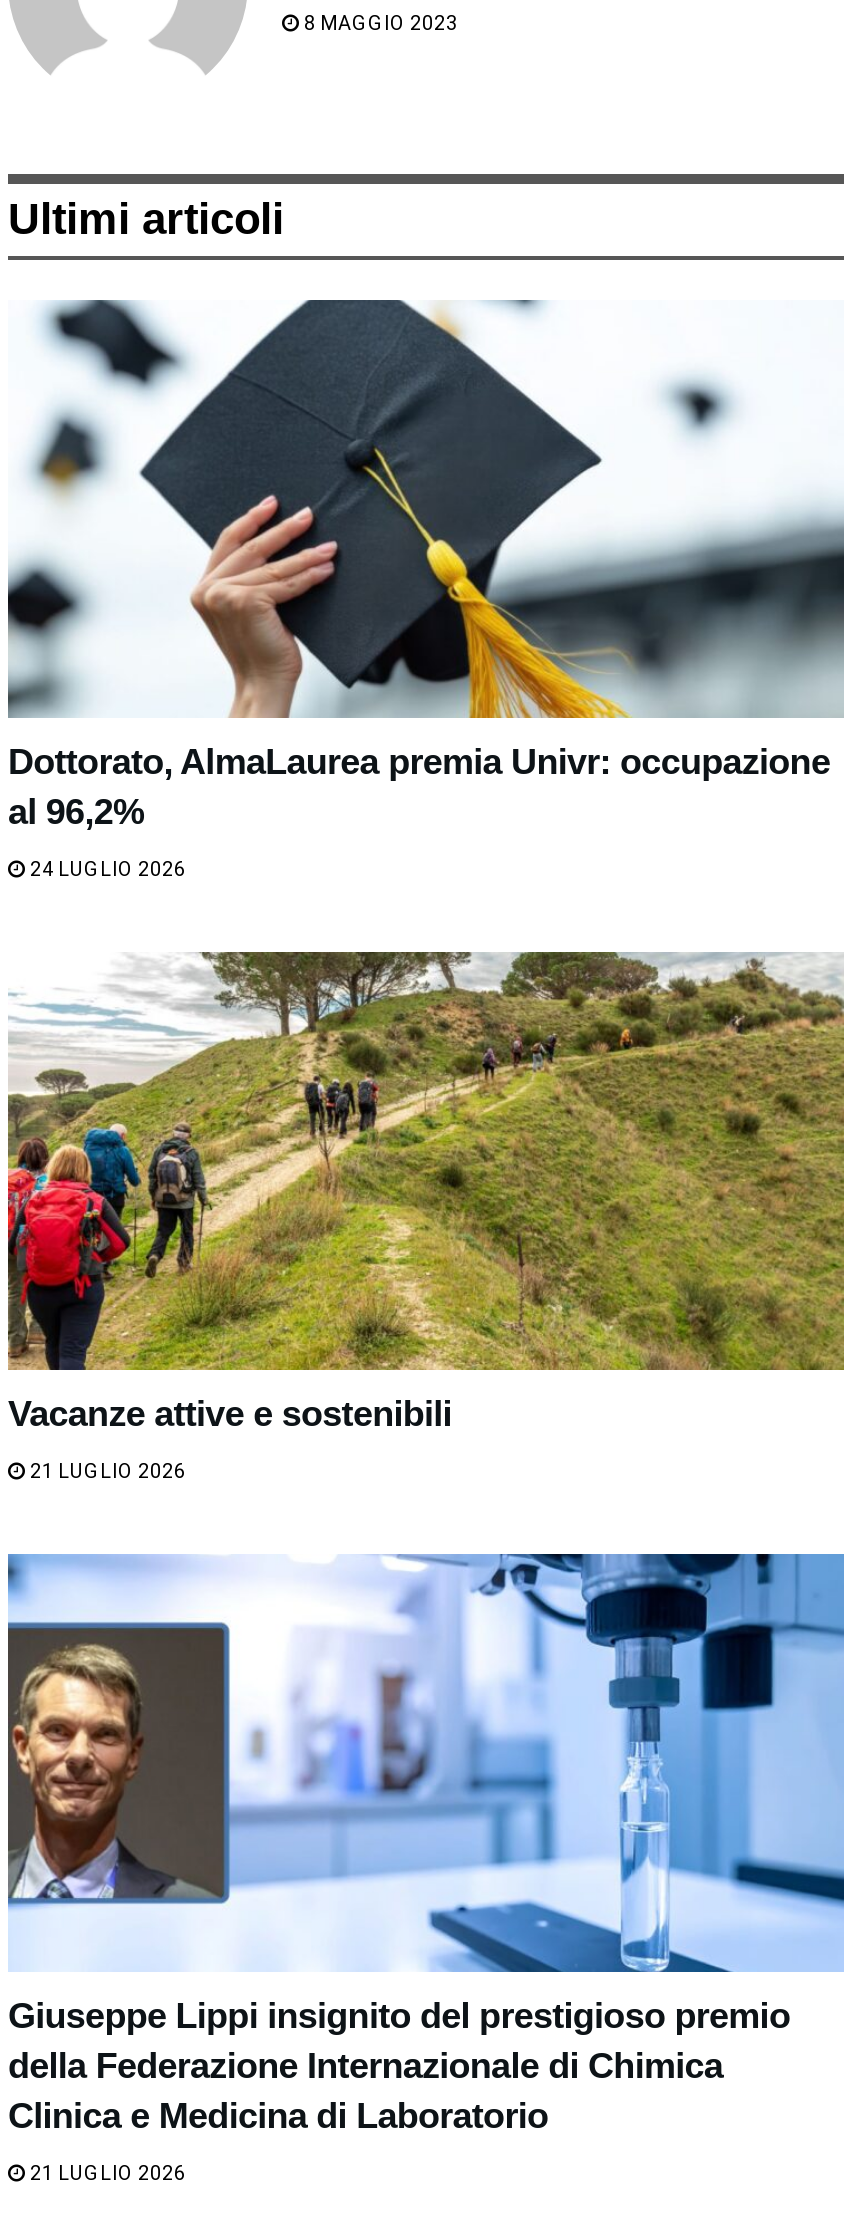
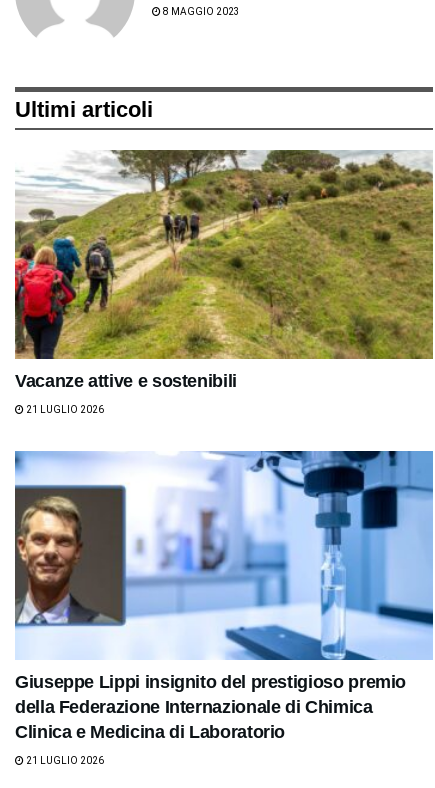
- [image]
- Dottorato, AlmaLaurea premia Univr: occupazione
- al 96,2%
- 24 LUGLIO 2026
